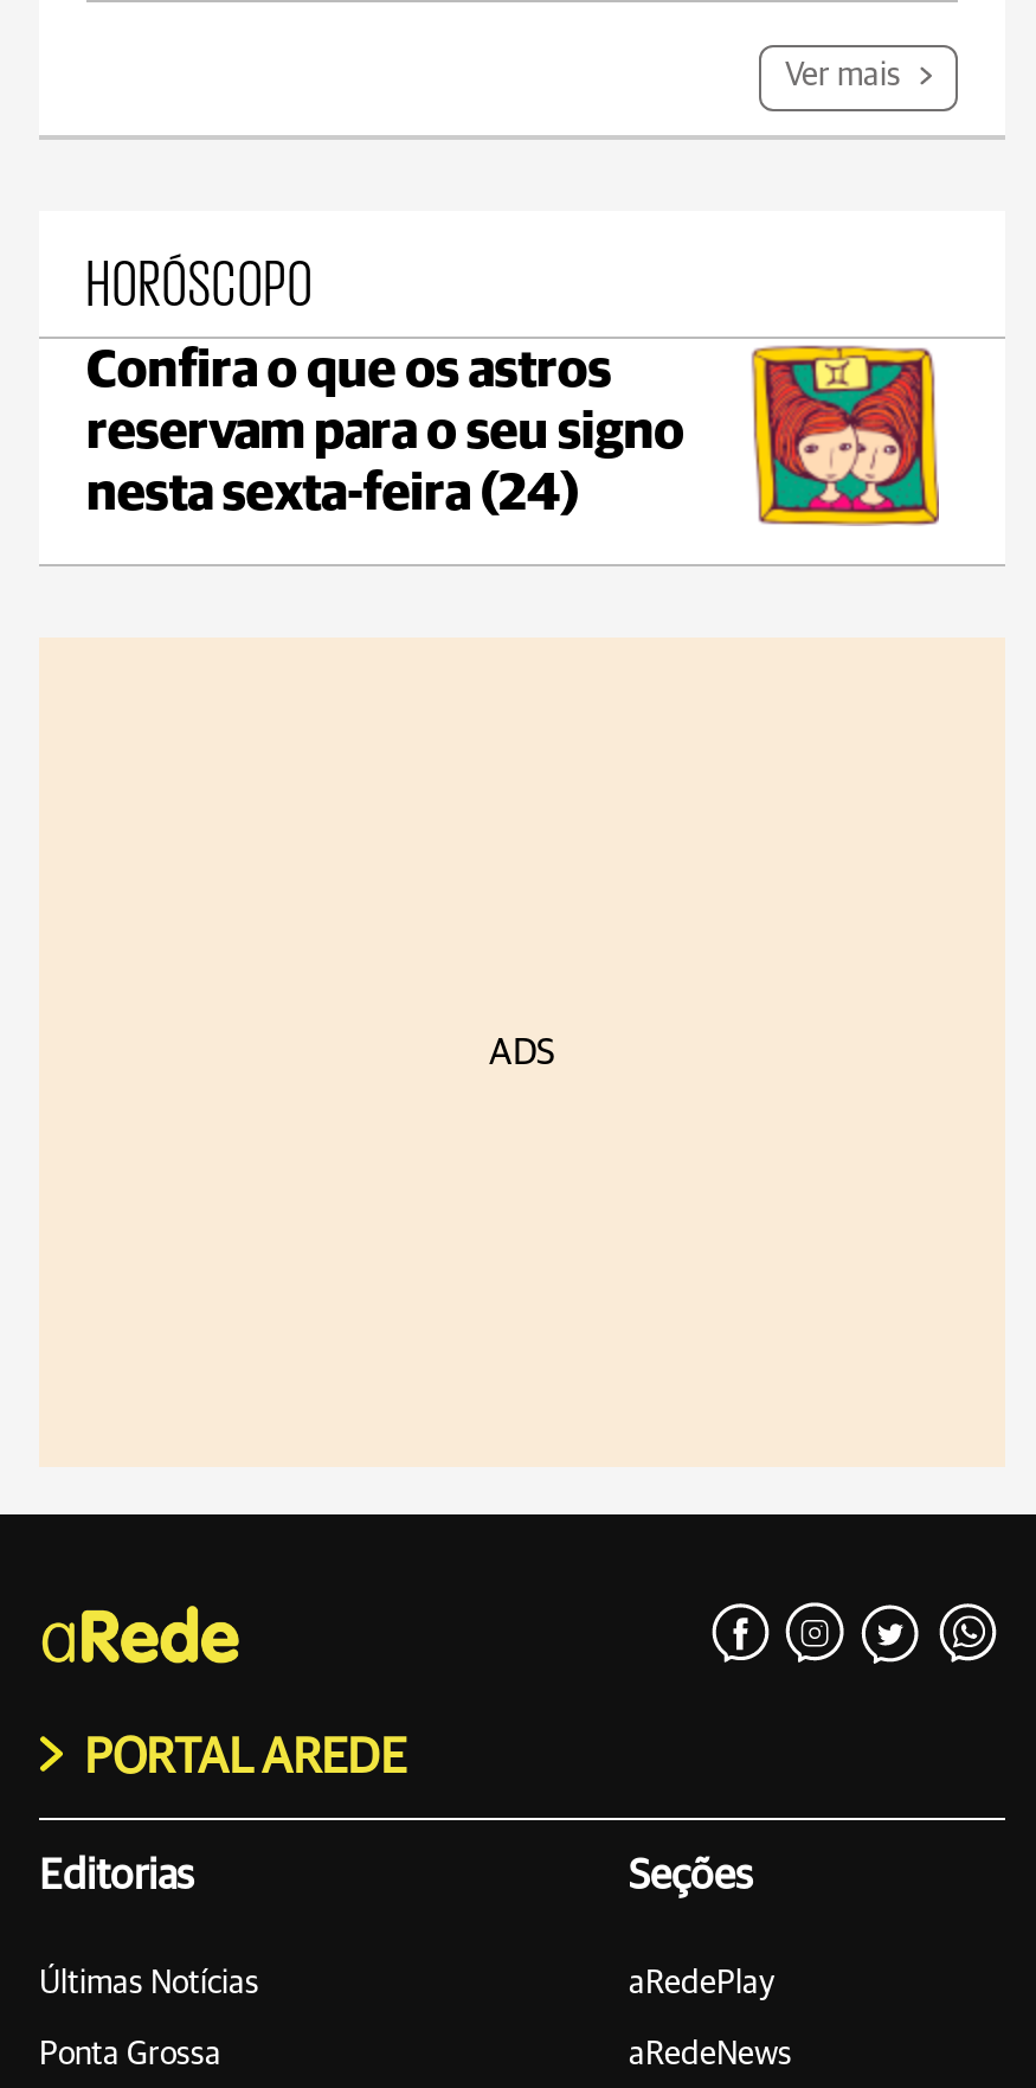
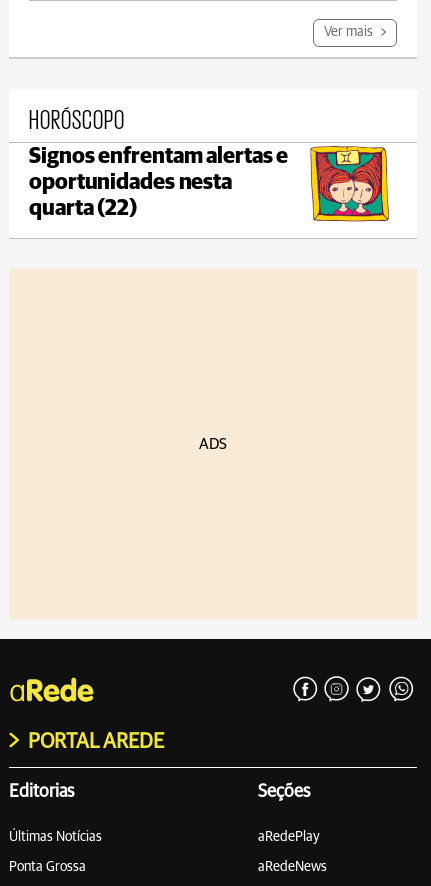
- Confira o que os astros
- reservam para o seu signo
- nesta sexta-feira (24)
+ Signos enfrentam alertas e
+ oportunidades nesta
+ quarta (22)
